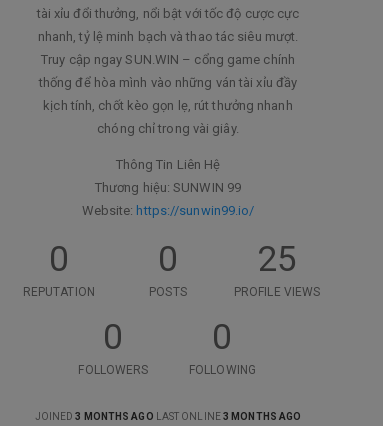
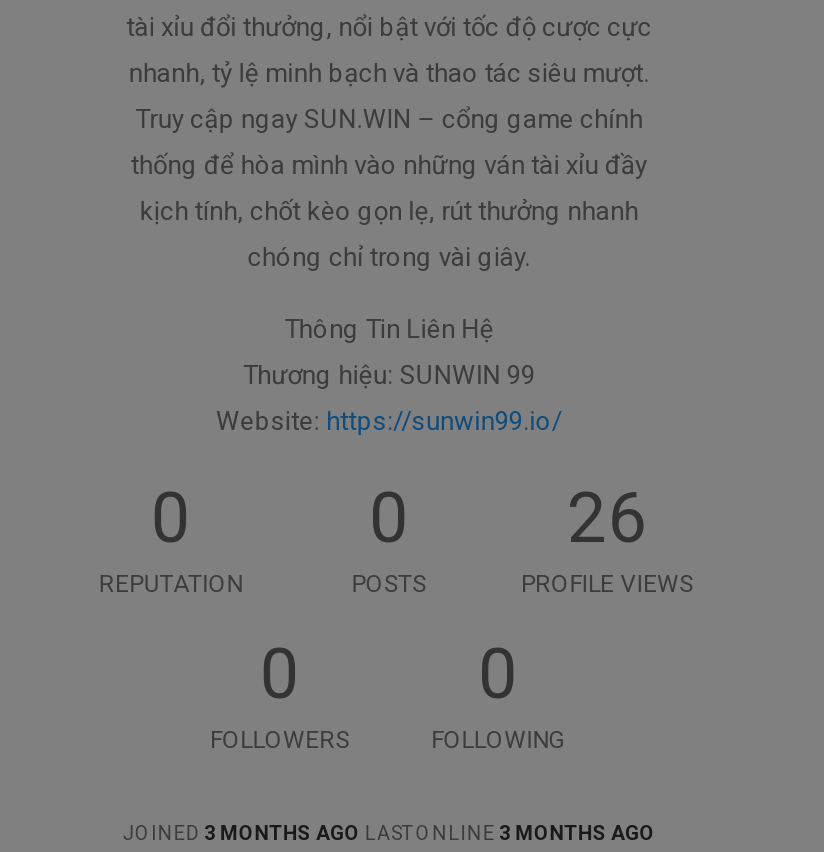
- 0 25
+ 0 26
